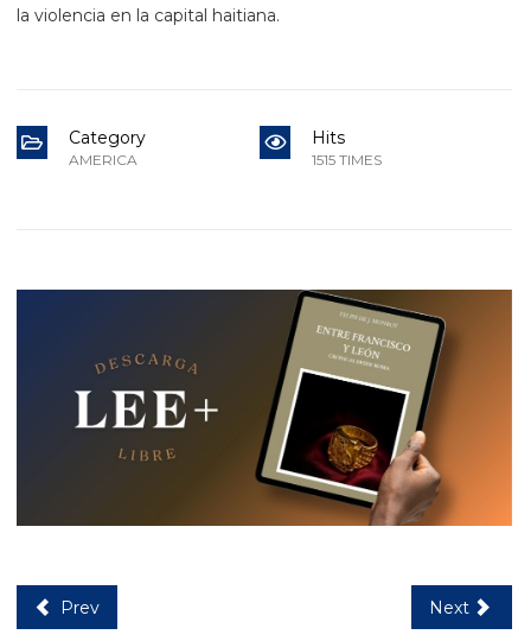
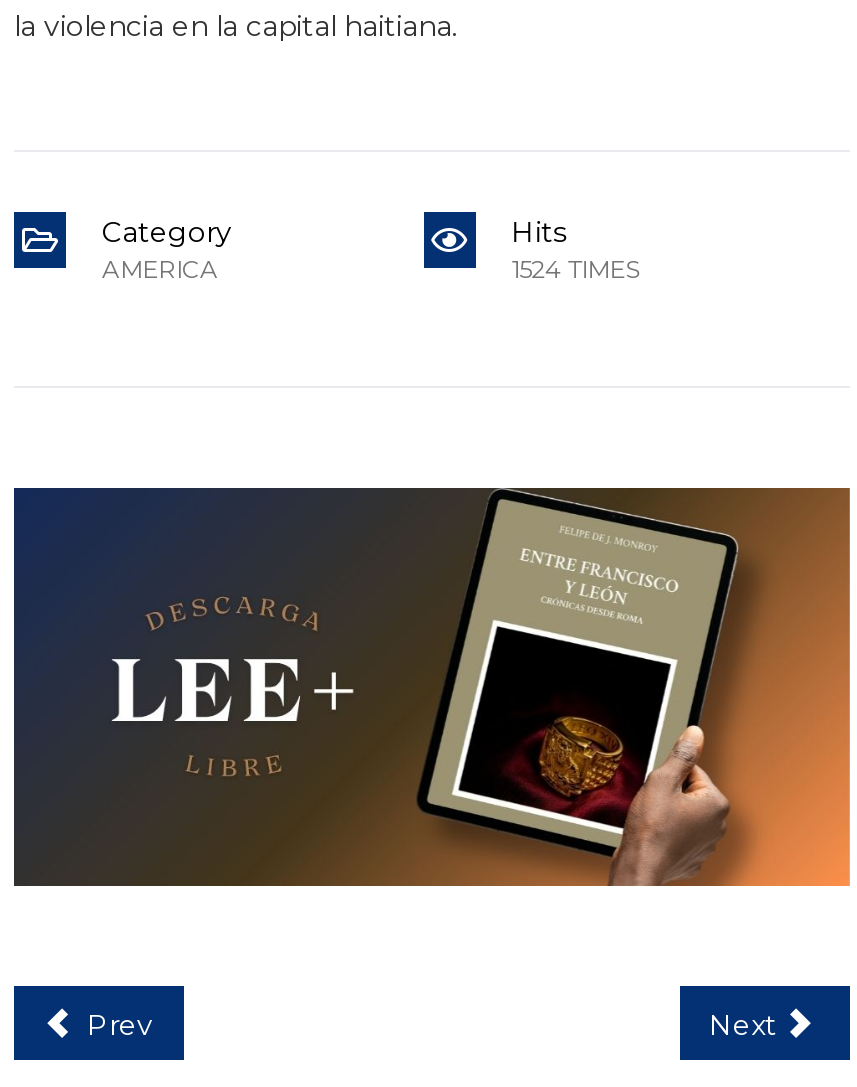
- 1515 TIMES
+ 1524 TIMES
